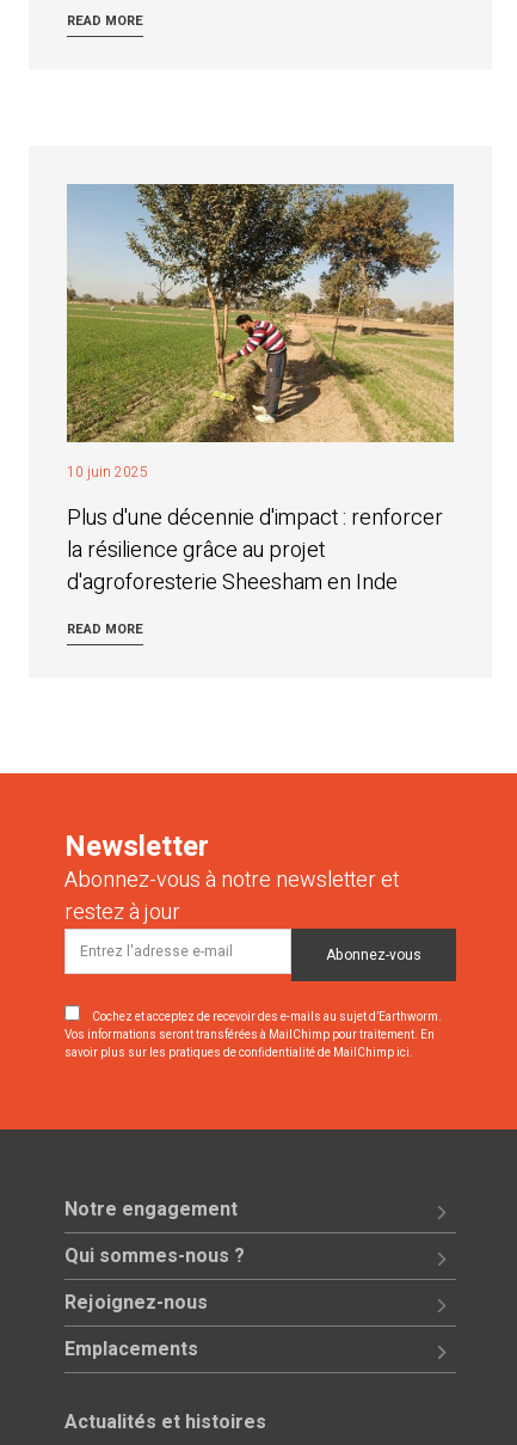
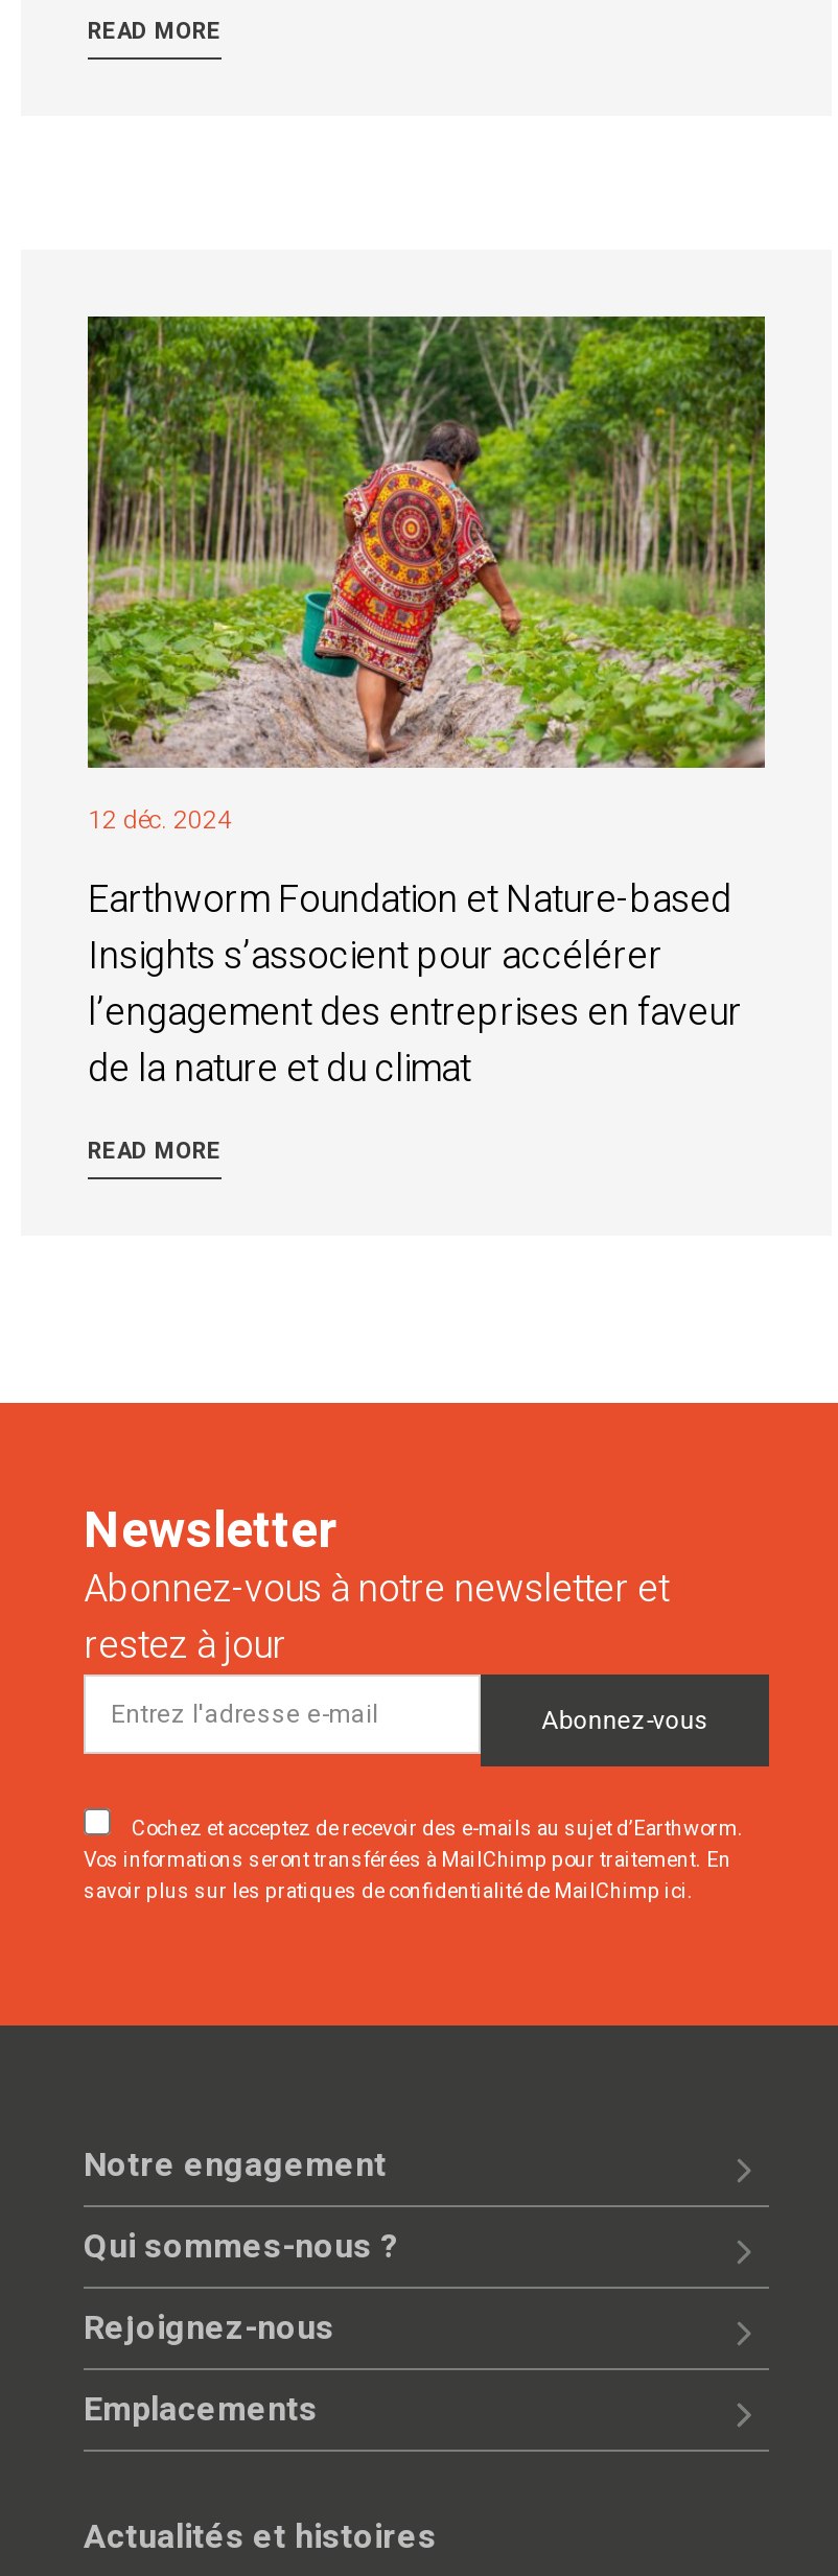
- [image]
- 10 juin 2025
+ [image]
+ 12 déc. 2024

- Plus d'une décennie d'impact : renforcer
- la résilience grâce au projet
- d'agroforesterie Sheesham en Inde
+ Earthworm Foundation et Nature-based
+ Insights s’associent pour accélérer
+ l’engagement des entreprises en faveur
+ de la nature et du climat
